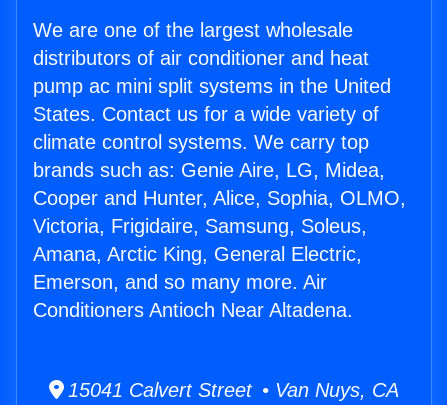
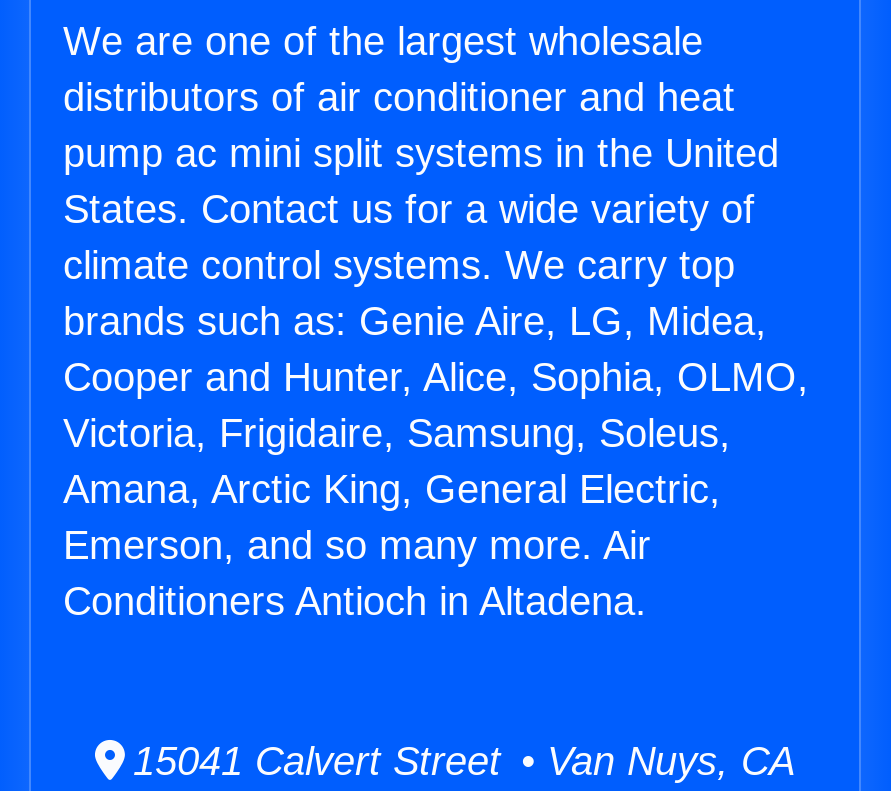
- Conditioners Antioch Near Altadena.
+ Conditioners Antioch in Altadena.
